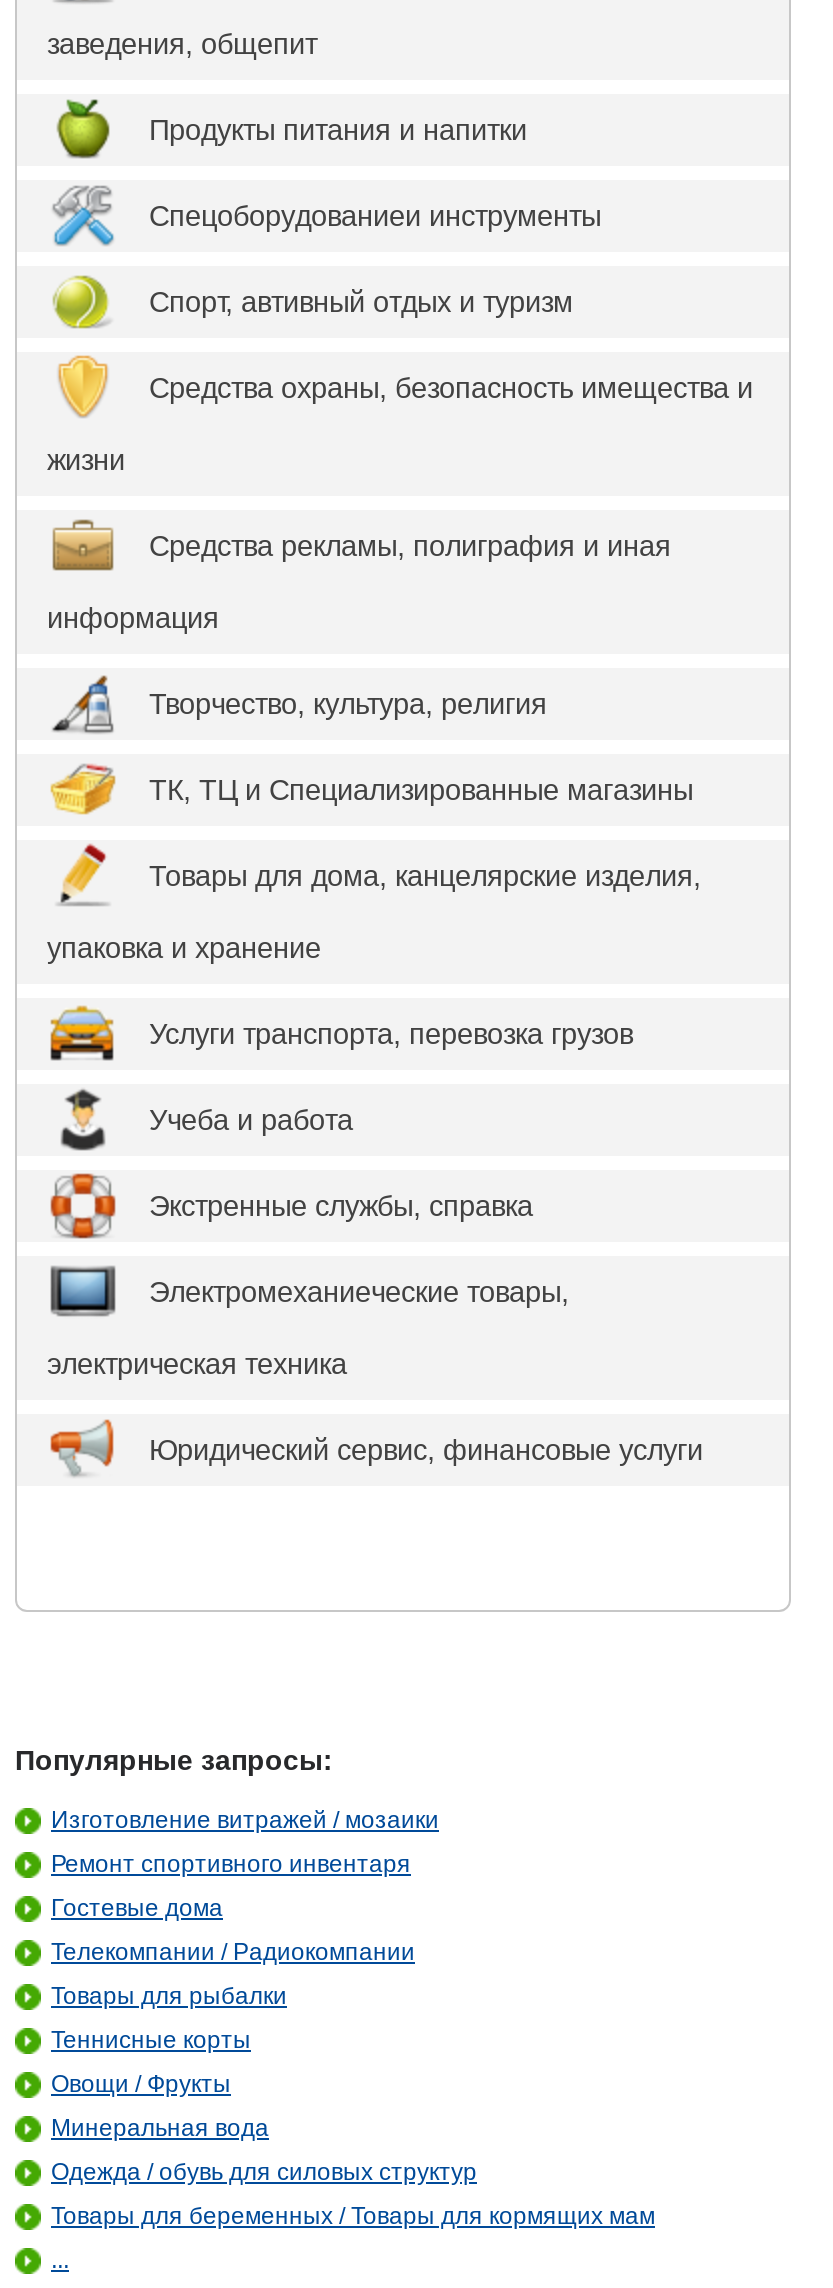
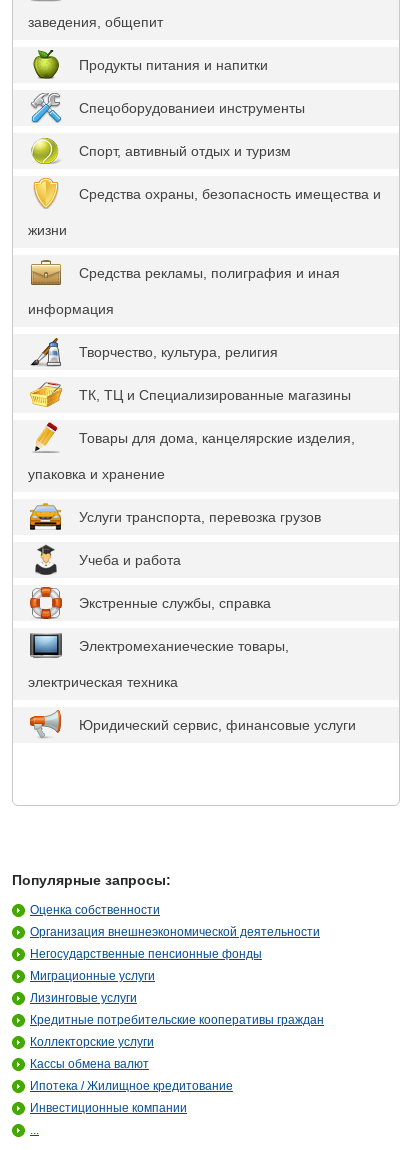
- Изготовление витражей / мозаики
+ Оценка собственности

- Ремонт спортивного инвентаря
+ Организация внешнеэкономической деятельности

- Гостевые дома
+ Негосударственные пенсионные фонды

- Телекомпании / Радиокомпании
+ Миграционные услуги

- Товары для рыбалки
+ Лизинговые услуги

- Теннисные корты
+ Кредитные потребительские кооперативы граждан

- Овощи / Фрукты
+ Коллекторские услуги

- Минеральная вода
+ Кассы обмена валют

- Одежда / обувь для силовых структур
+ Ипотека / Жилищное кредитование

- Товары для беременных / Товары для кормящих мам
+ Инвестиционные компании
